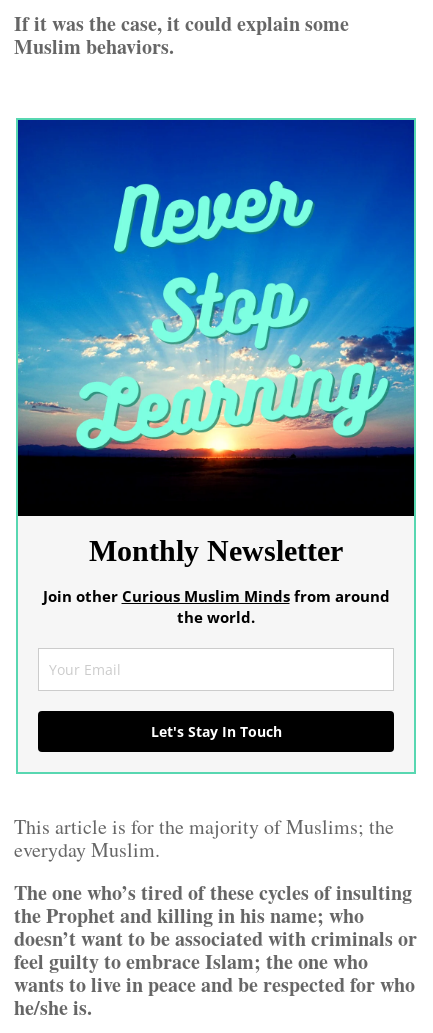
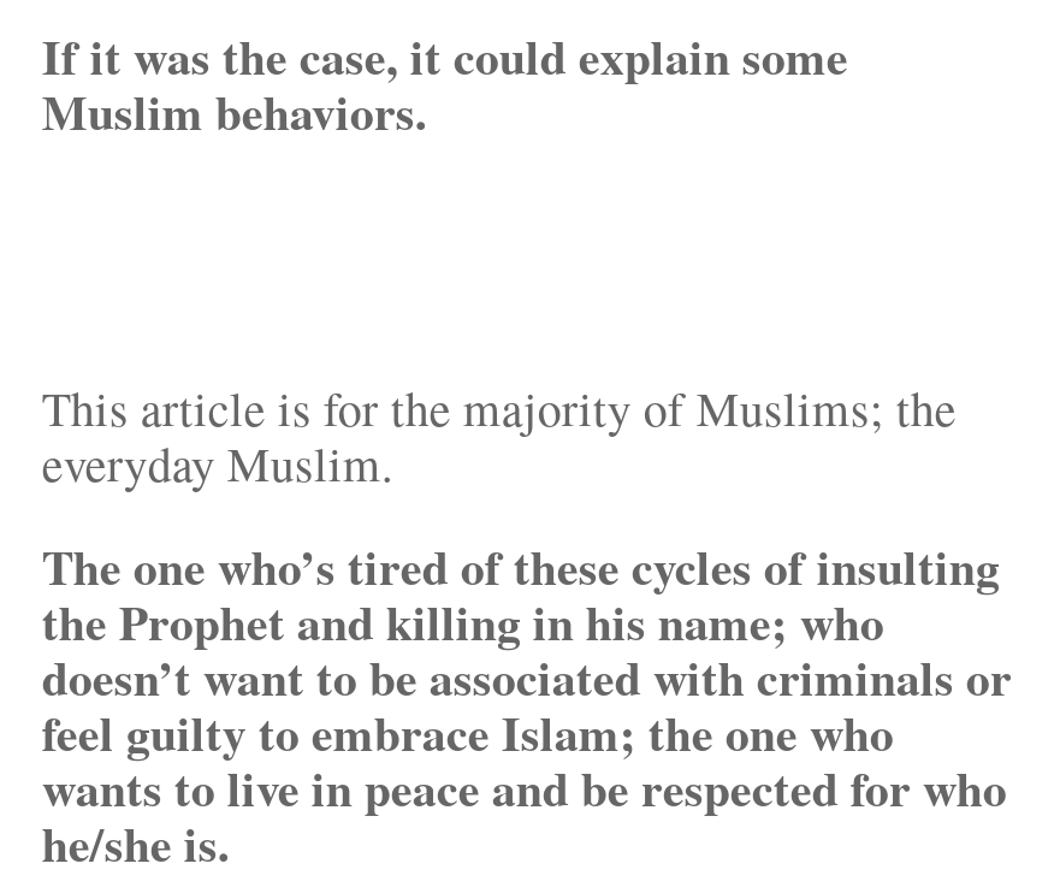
- [image]
- Monthly Newsletter
- Join other Curious Muslim Minds from around
- the world.

- Let's Stay In Touch
